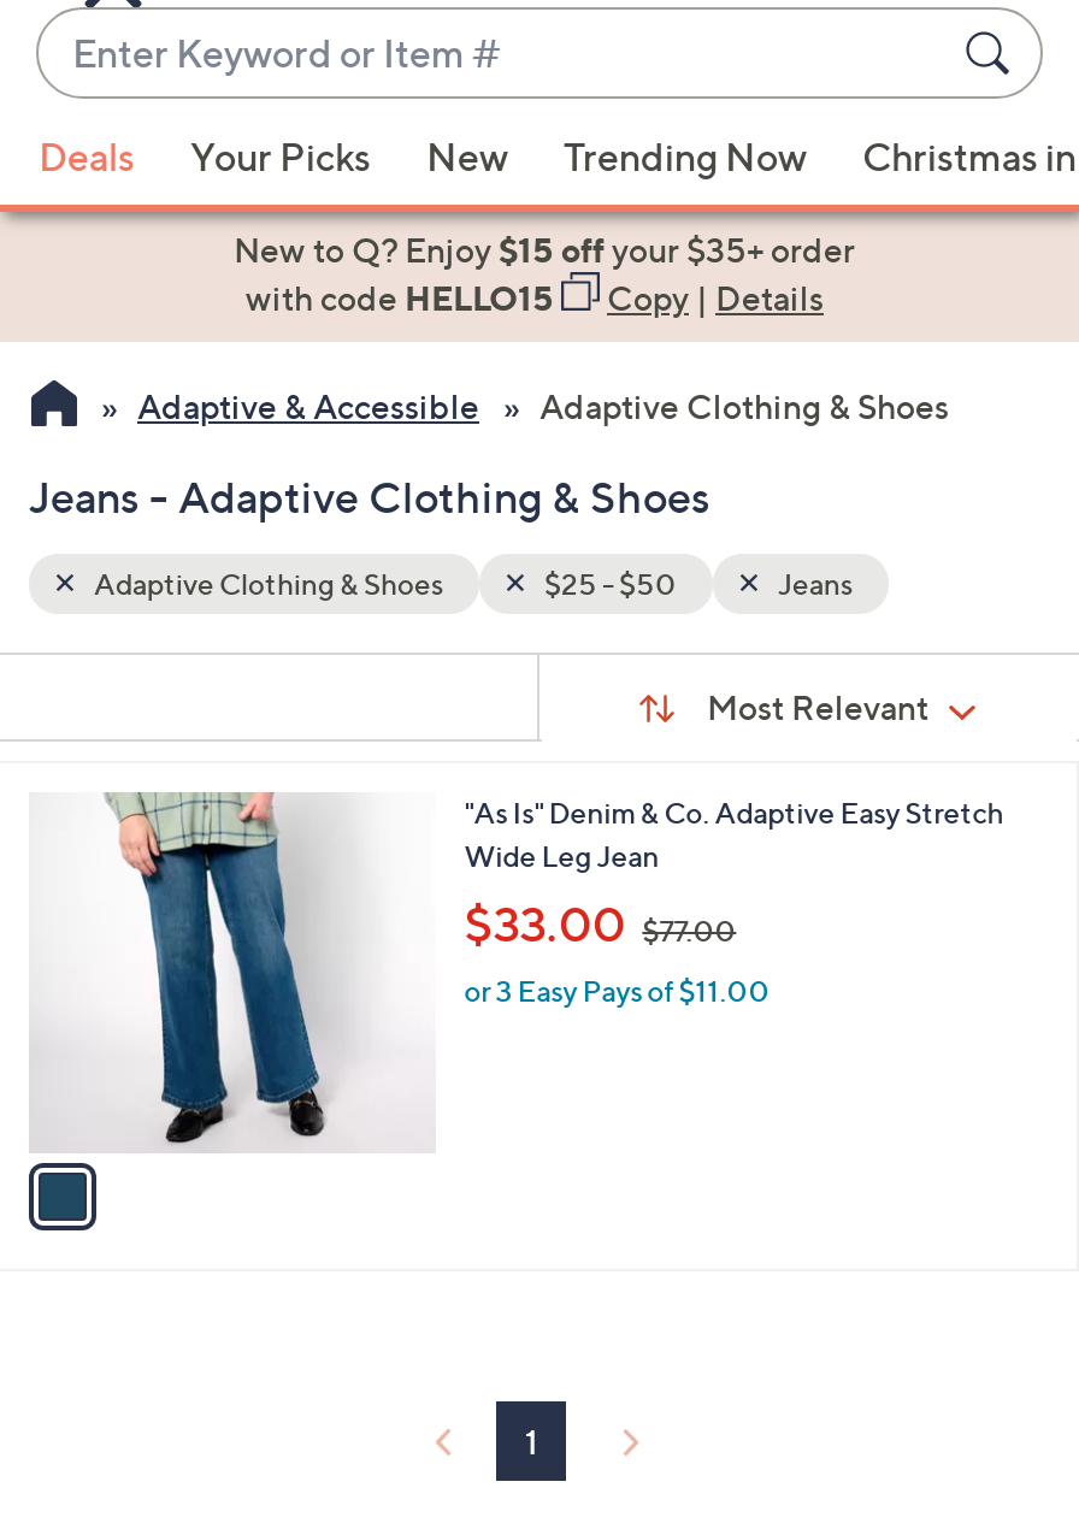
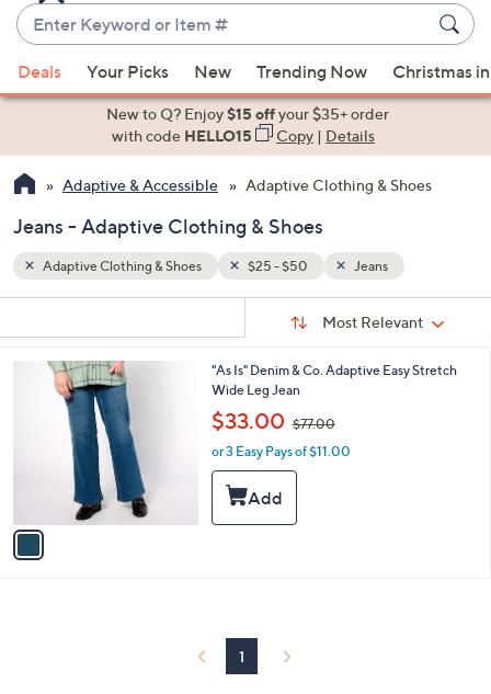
+ [image]
